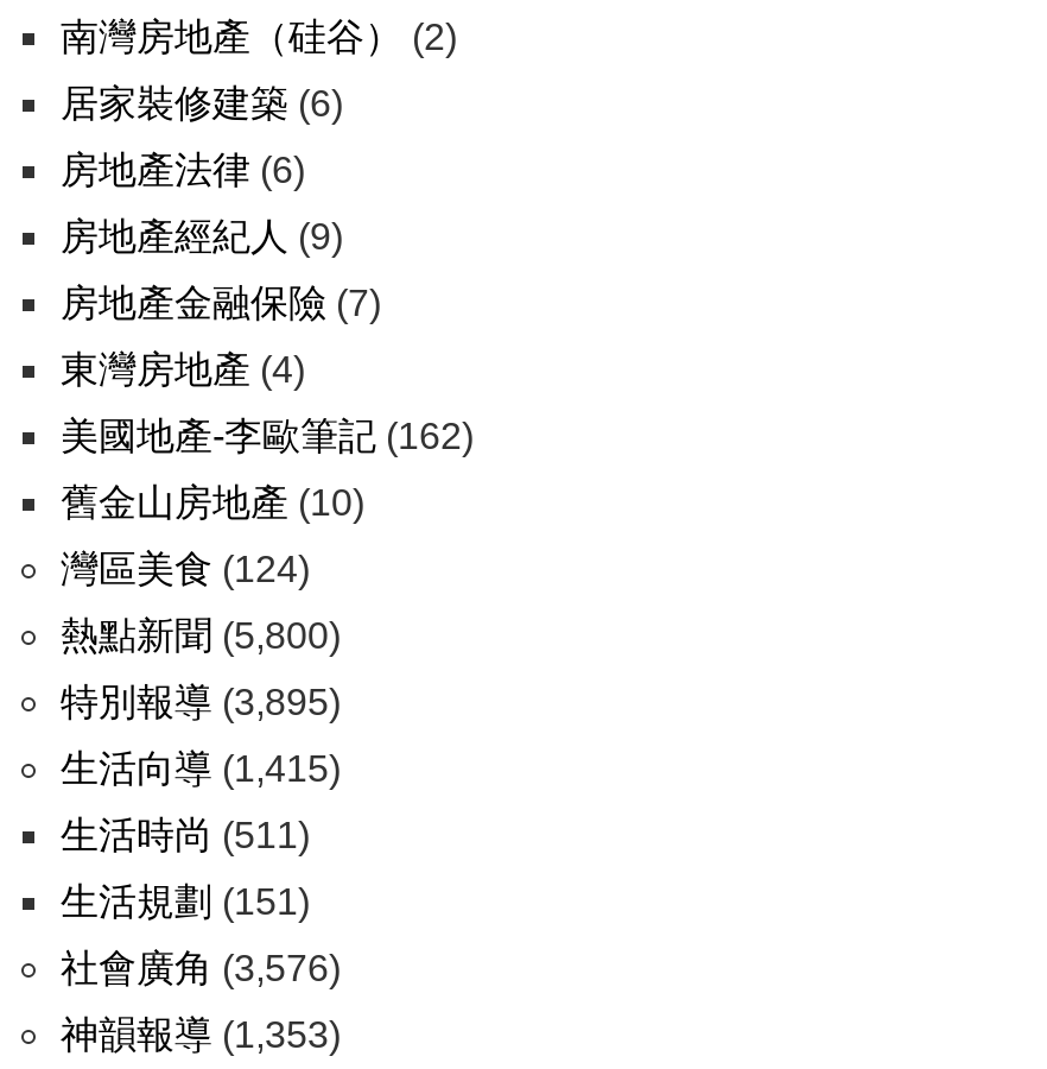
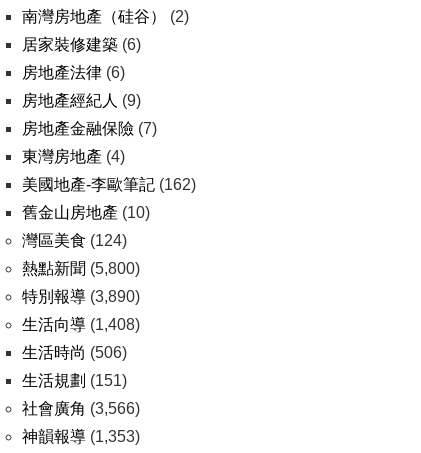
- 特別報導(3,895)
+ 特別報導(3,890)

- 生活向導(1,415)
+ 生活向導(1,408)

- 生活時尚(511)
+ 生活時尚(506)

- 社會廣角(3,576)
+ 社會廣角(3,566)
